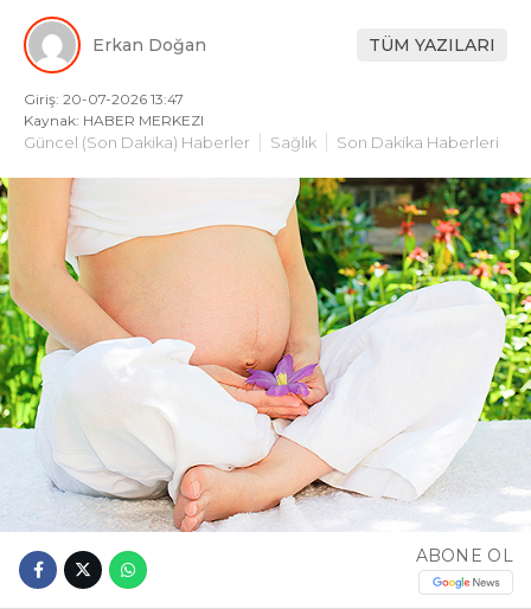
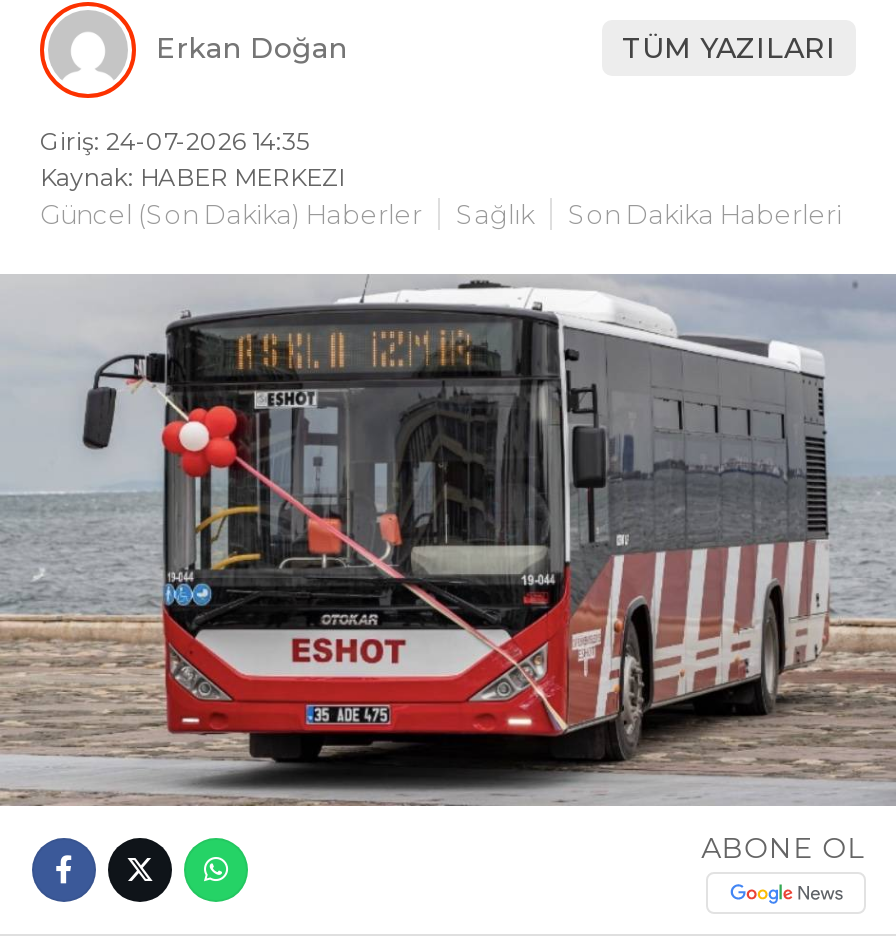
- Giriş: 20-07-2026 13:47
+ Giriş: 24-07-2026 14:35

- [image]
+ [image]
